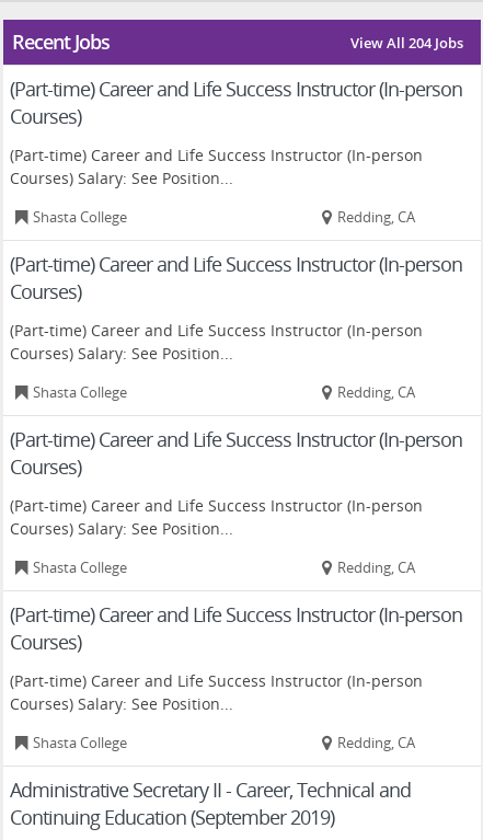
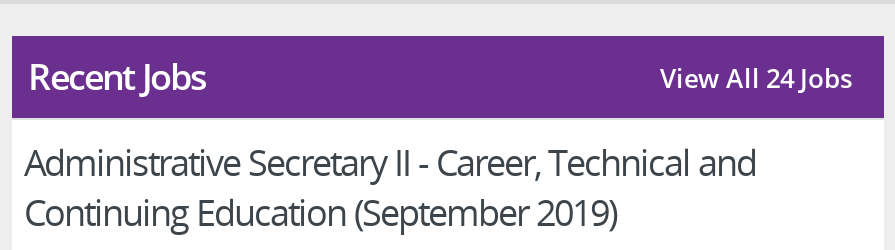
- View All 204 Jobs
- (Part-time) Career and Life Success Instructor (In-person
- Courses)
- (Part-time) Career and Life Success Instructor (In-person
- Courses) Salary: See Position...
- Shasta College
- Redding, CA
- (Part-time) Career and Life Success Instructor (In-person
- Courses)
- (Part-time) Career and Life Success Instructor (In-person
- Courses) Salary: See Position...
- Shasta College
- Redding, CA
- (Part-time) Career and Life Success Instructor (In-person
- Courses)
- (Part-time) Career and Life Success Instructor (In-person
- Courses) Salary: See Position...
- Shasta College
- Redding, CA
- (Part-time) Career and Life Success Instructor (In-person
- Courses)
- (Part-time) Career and Life Success Instructor (In-person
- Courses) Salary: See Position...
- Shasta College
- Redding, CA
+ View All 24 Jobs
